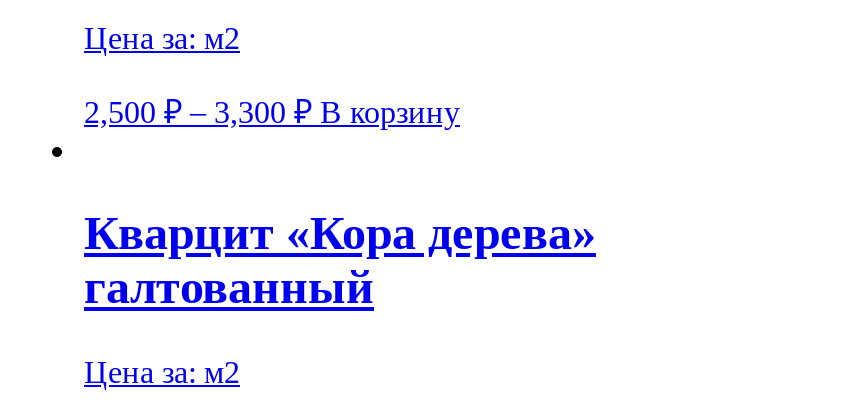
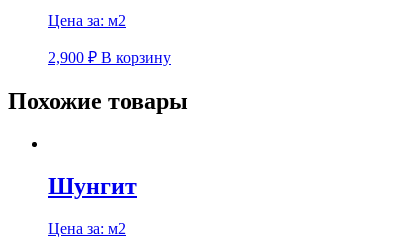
- 2,500 ₽ – 3,300 ₽ В корзину
- Кварцит «Кора дерева»
- галтованный
+ 2,900 ₽ В корзину
+ Похожие товары
+ Шунгит
